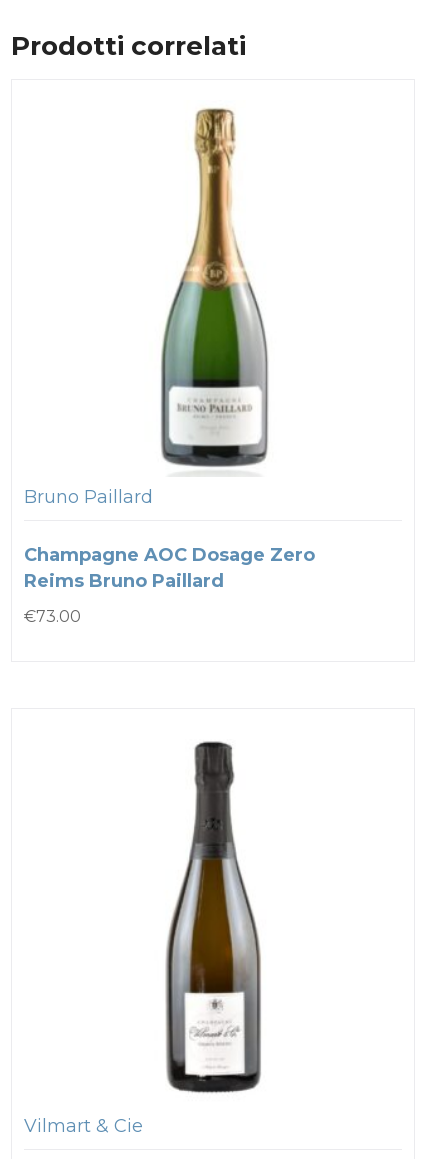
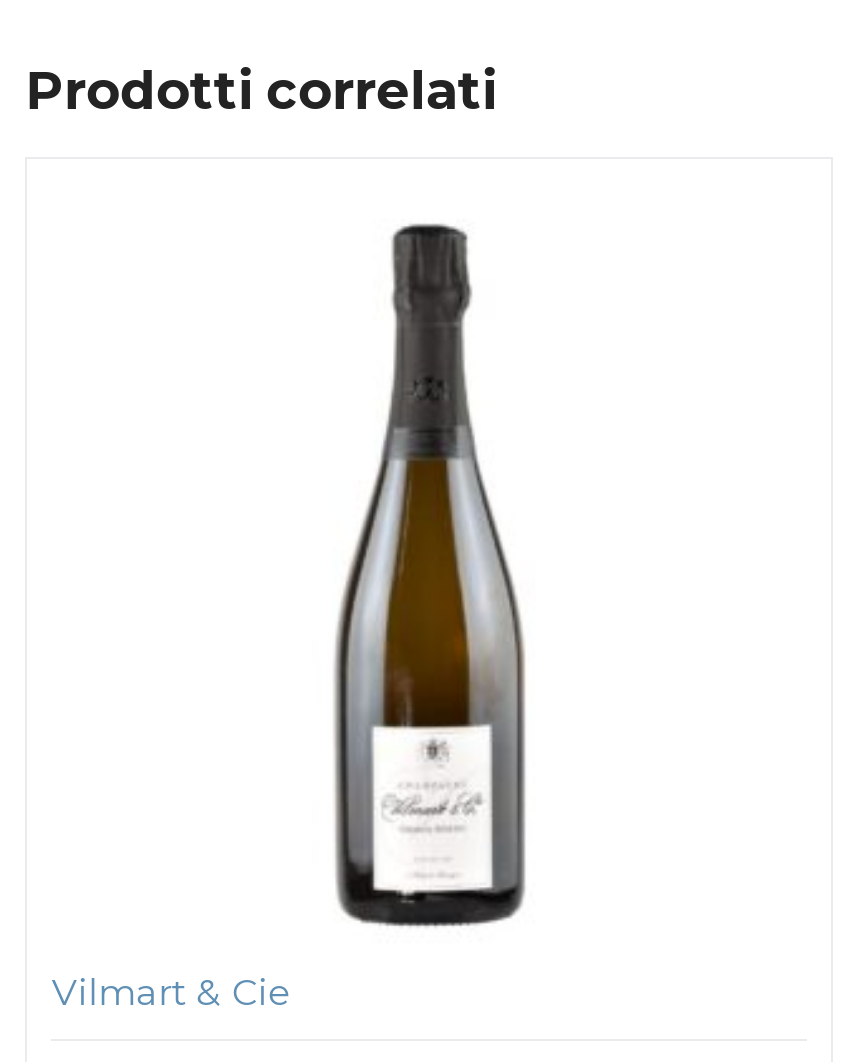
- [image]
- Bruno Paillard
- Champagne AOC Dosage Zero
- Reims Bruno Paillard
- €73.00
